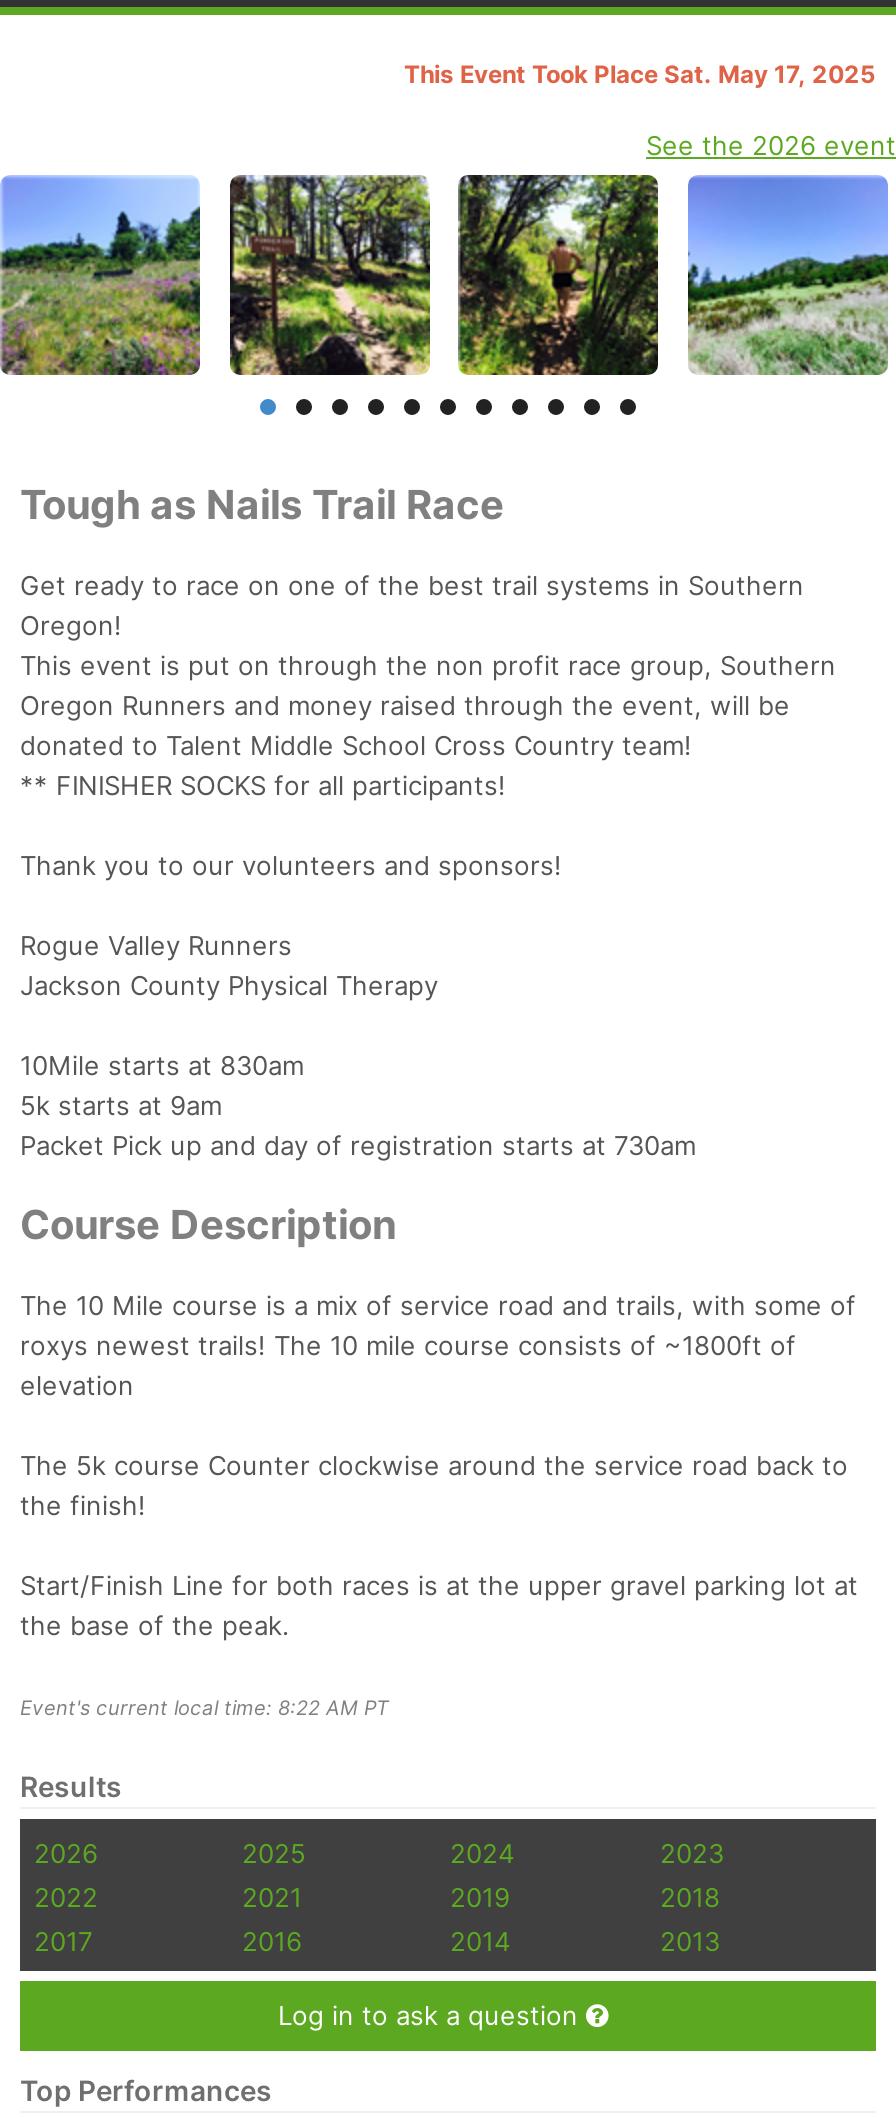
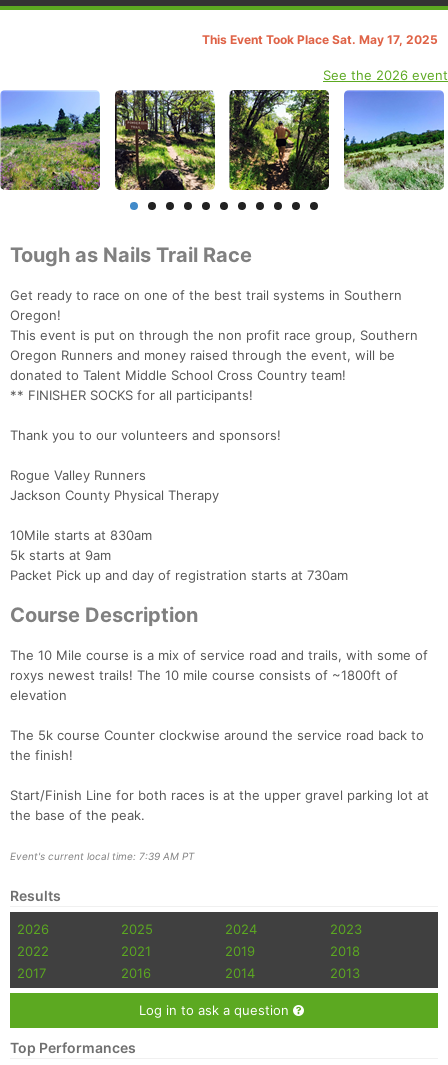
- Event's current local time: 8:22 AM PT
+ Event's current local time: 7:39 AM PT
